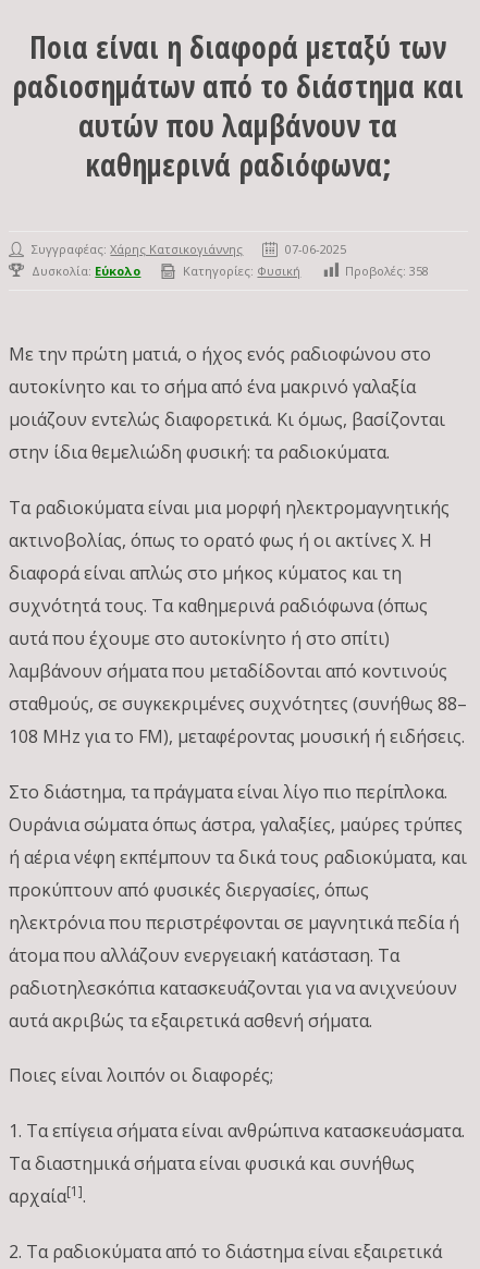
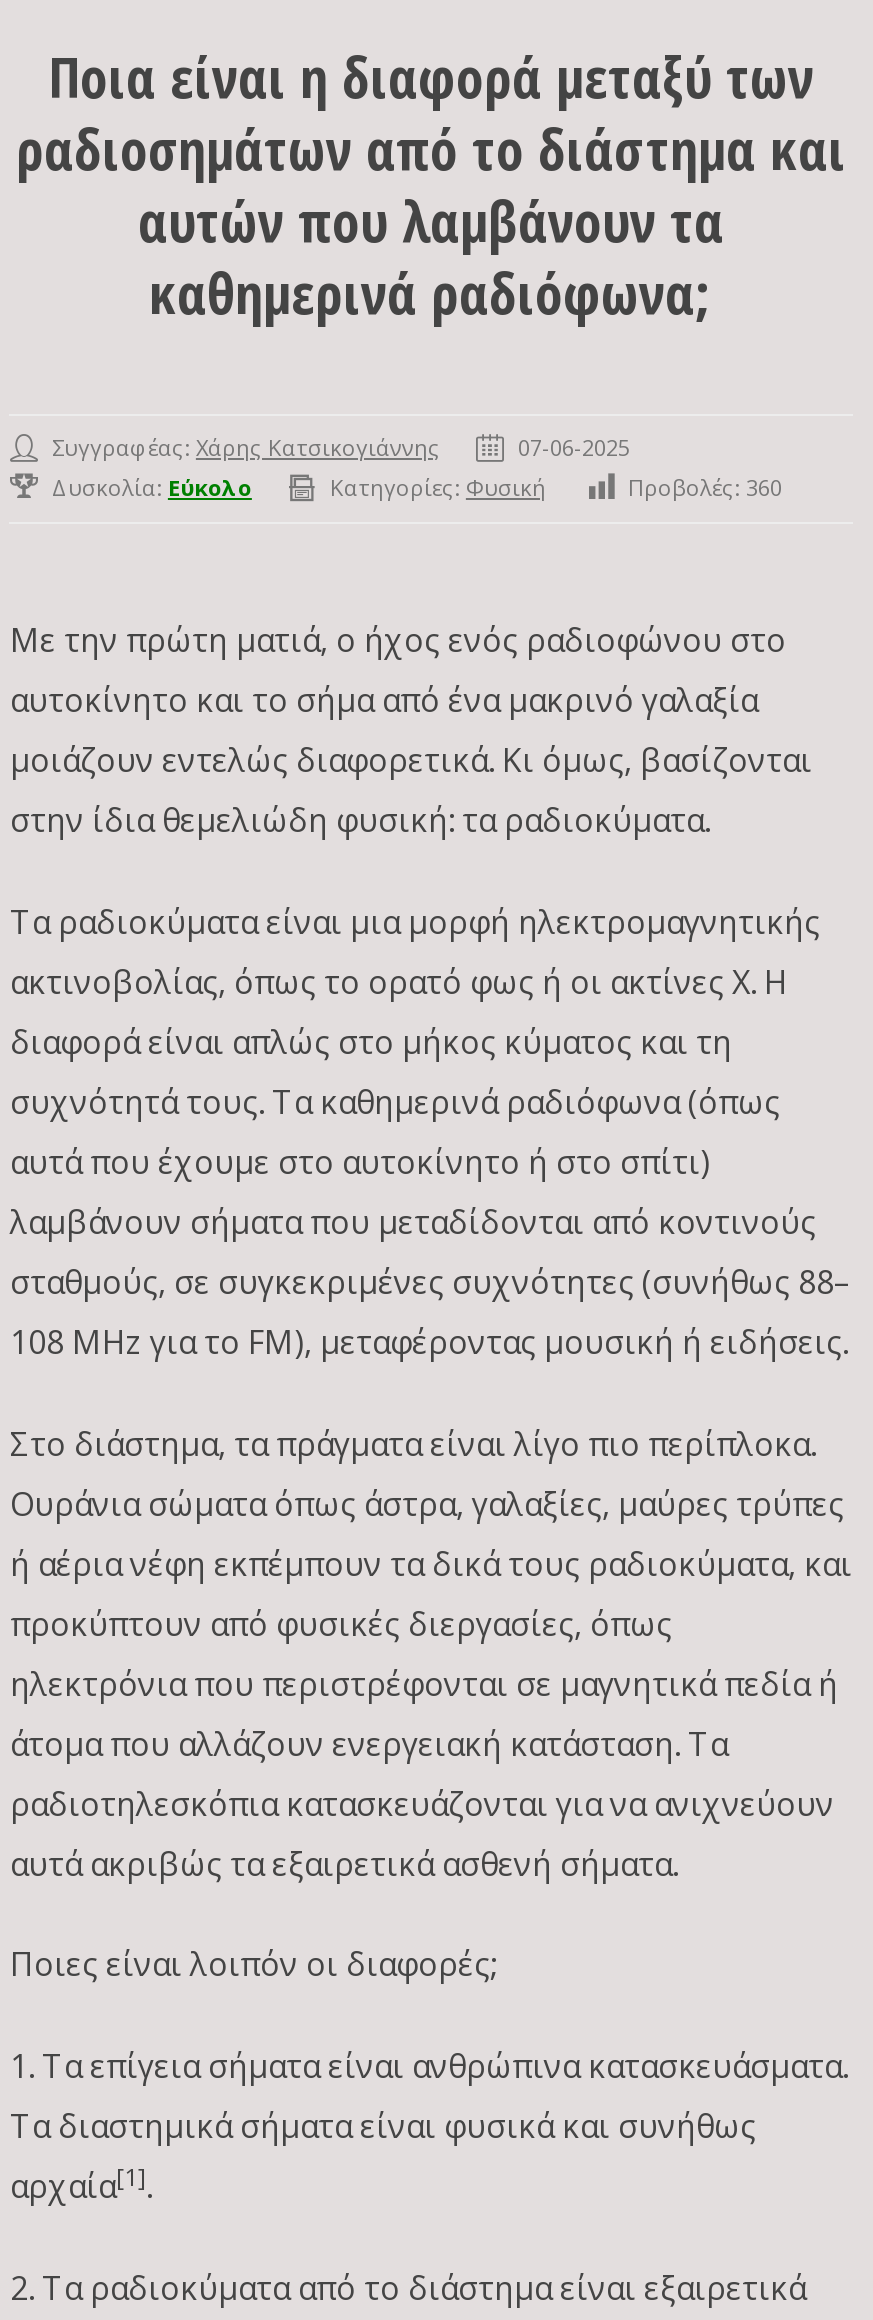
- Προβολές: 358
+ Προβολές: 360
